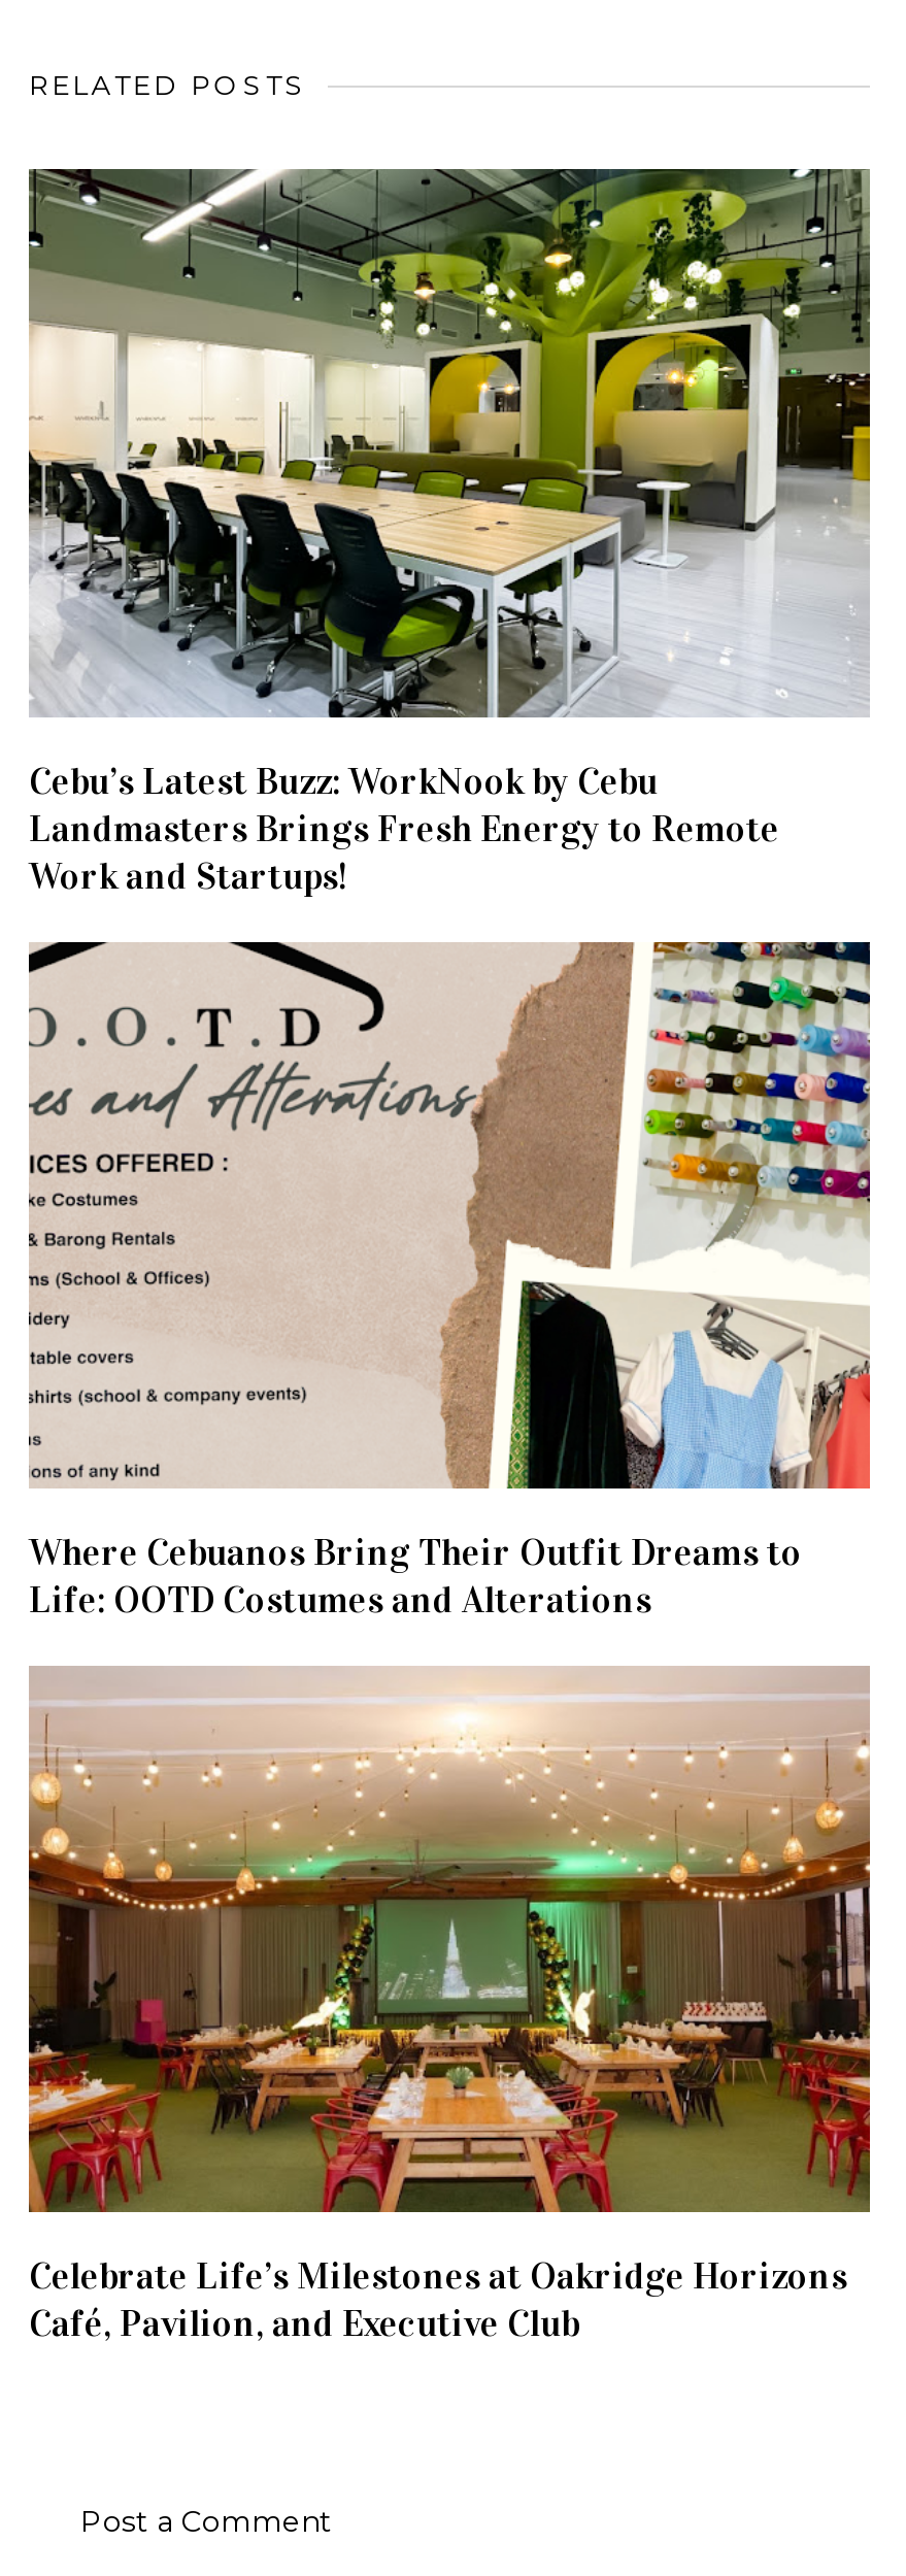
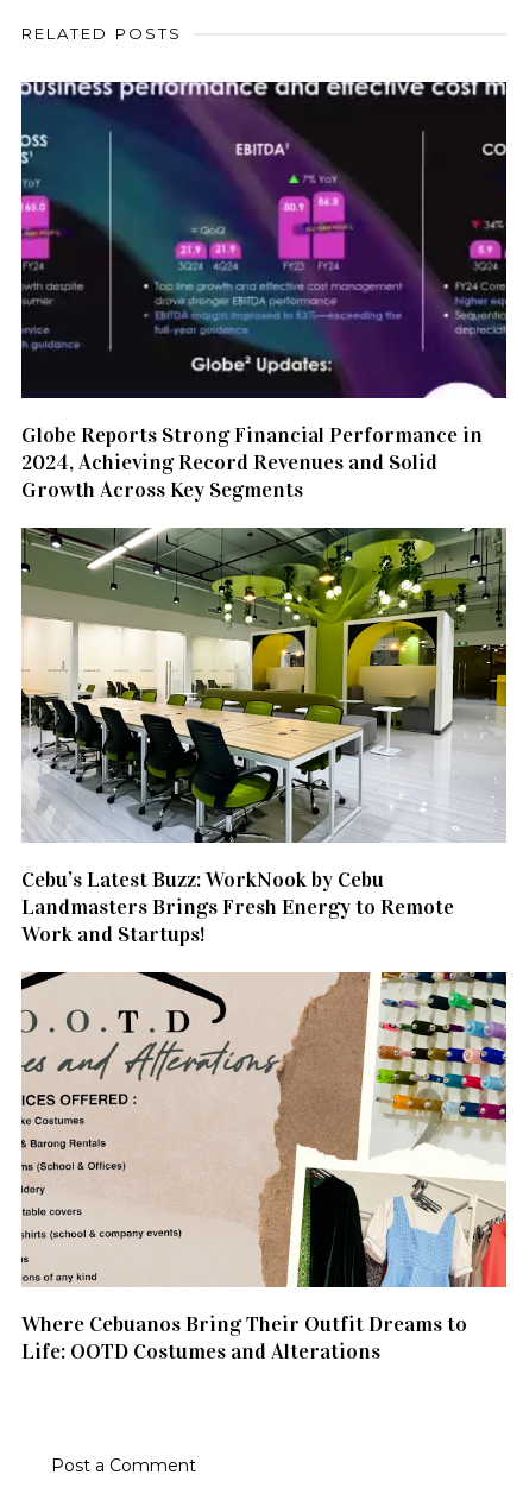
+ [image]
+ Globe Reports Strong Financial Performance in
+ 2024, Achieving Record Revenues and Solid
+ Growth Across Key Segments

moved down: [image] | Cebu’s Latest Buzz: WorkNook by Cebu | Landmasters Brings Fresh Energy to Remote | Work and Startups! | Where Cebuanos Bring Their Outfit Dreams to | Life: OOTD Costumes and Alterations

- [image]
- Celebrate Life’s Milestones at Oakridge Horizons
- Café, Pavilion, and Executive Club
